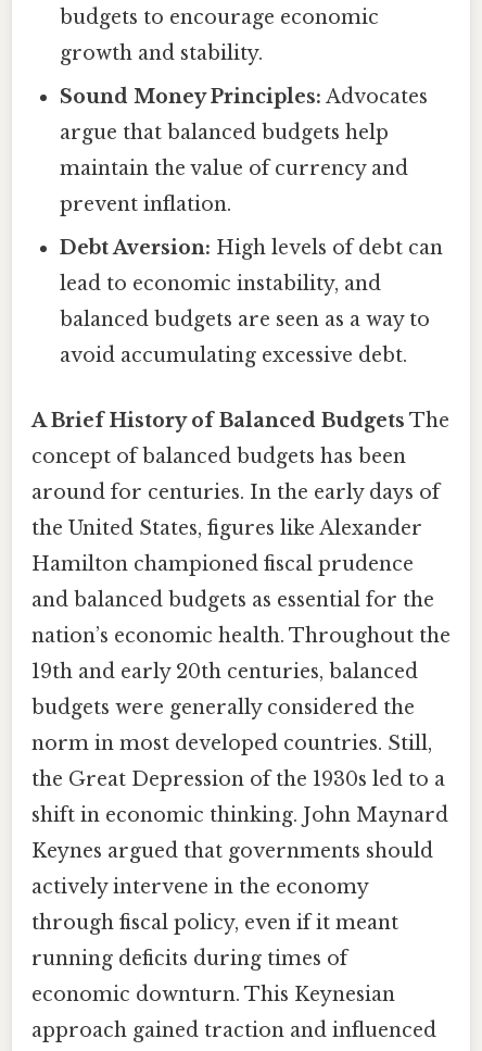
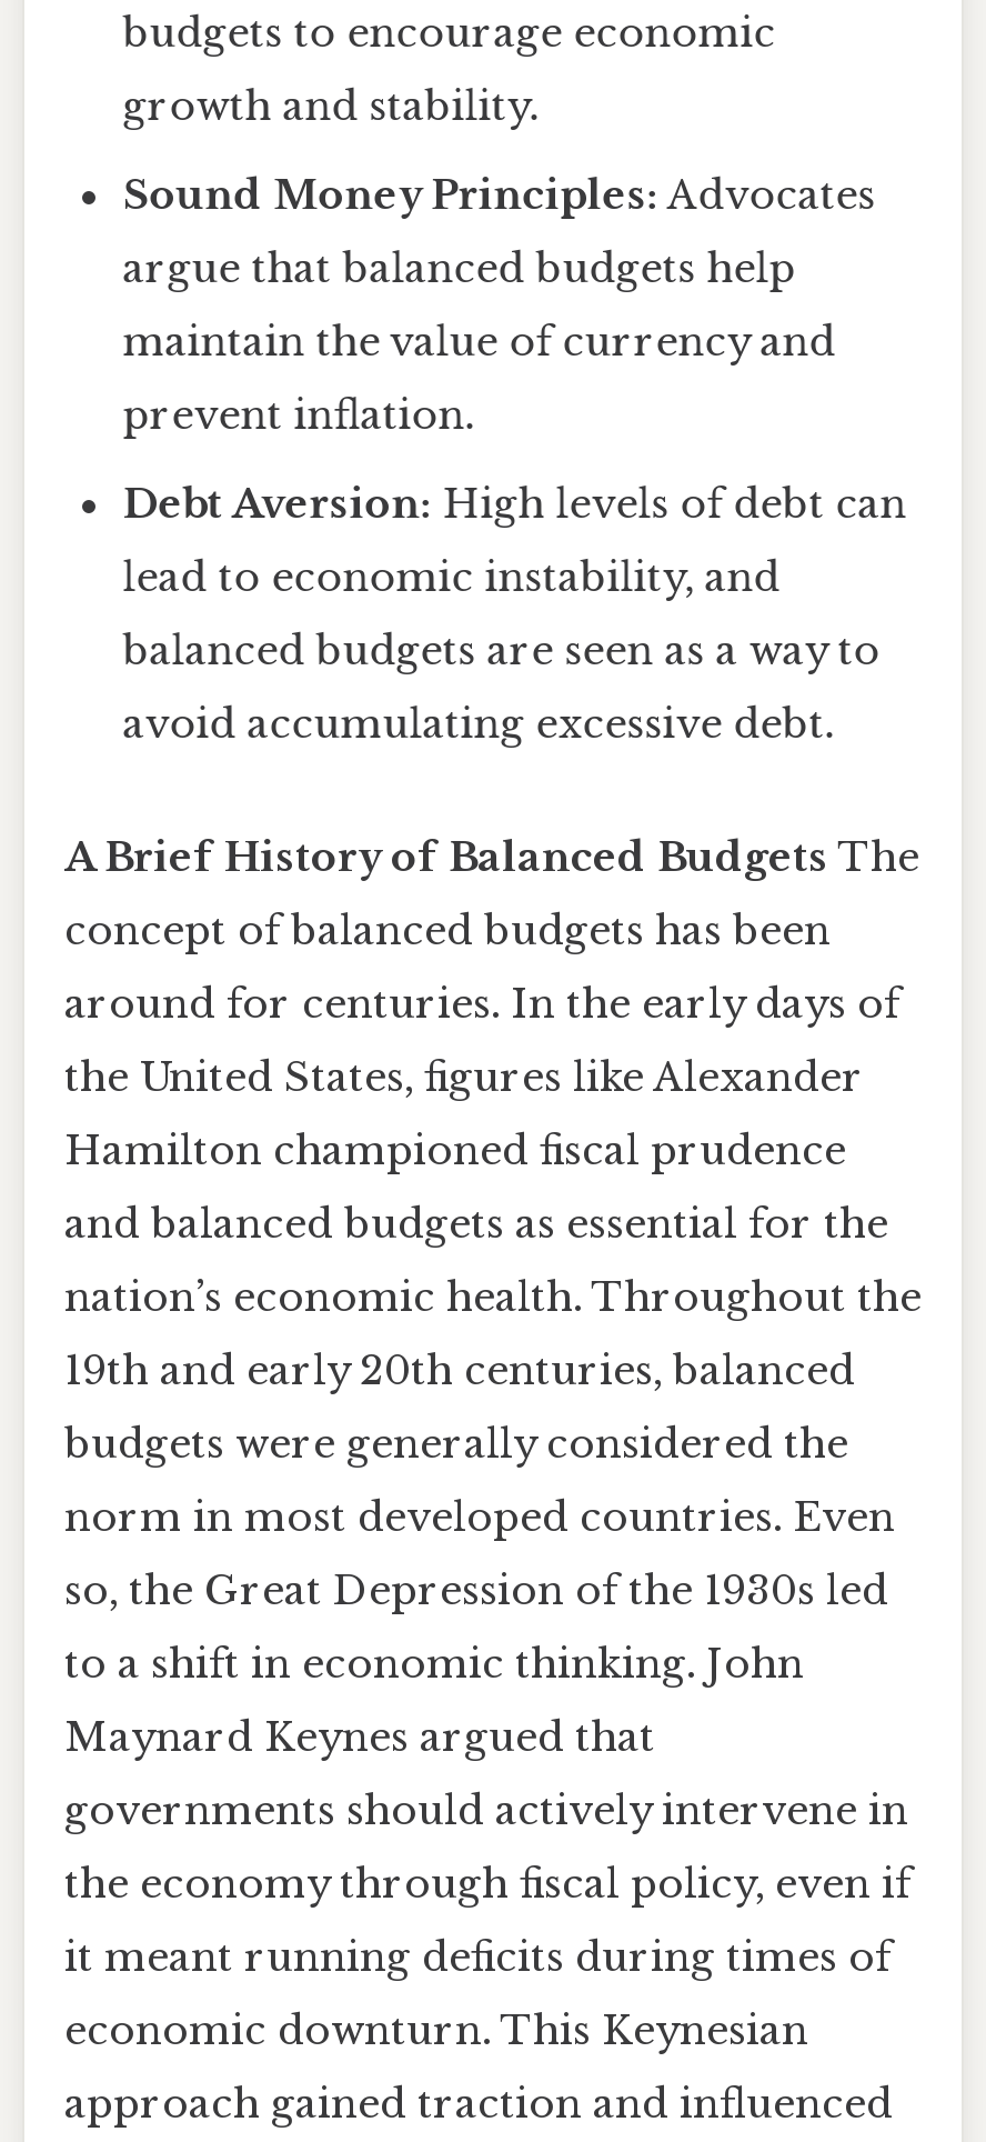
- norm in most developed countries. Still,
+ norm in most developed countries. Even

- the Great Depression of the 1930s led to a
+ so, the Great Depression of the 1930s led

- shift in economic thinking. John Maynard
+ to a shift in economic thinking. John

- Keynes argued that governments should
+ Maynard Keynes argued that

- actively intervene in the economy
+ governments should actively intervene in

- through fiscal policy, even if it meant
+ the economy through fiscal policy, even if

- running deficits during times of
+ it meant running deficits during times of
